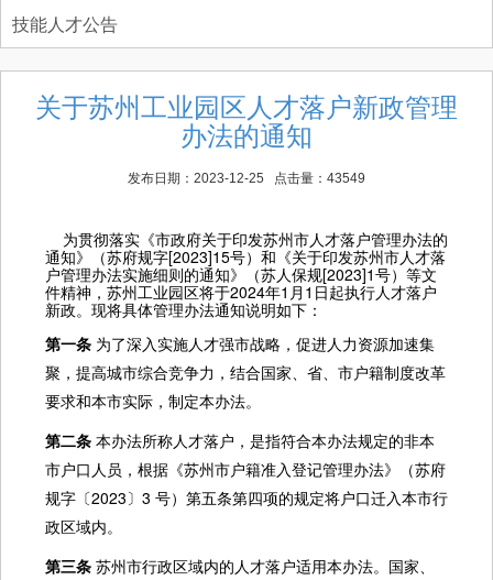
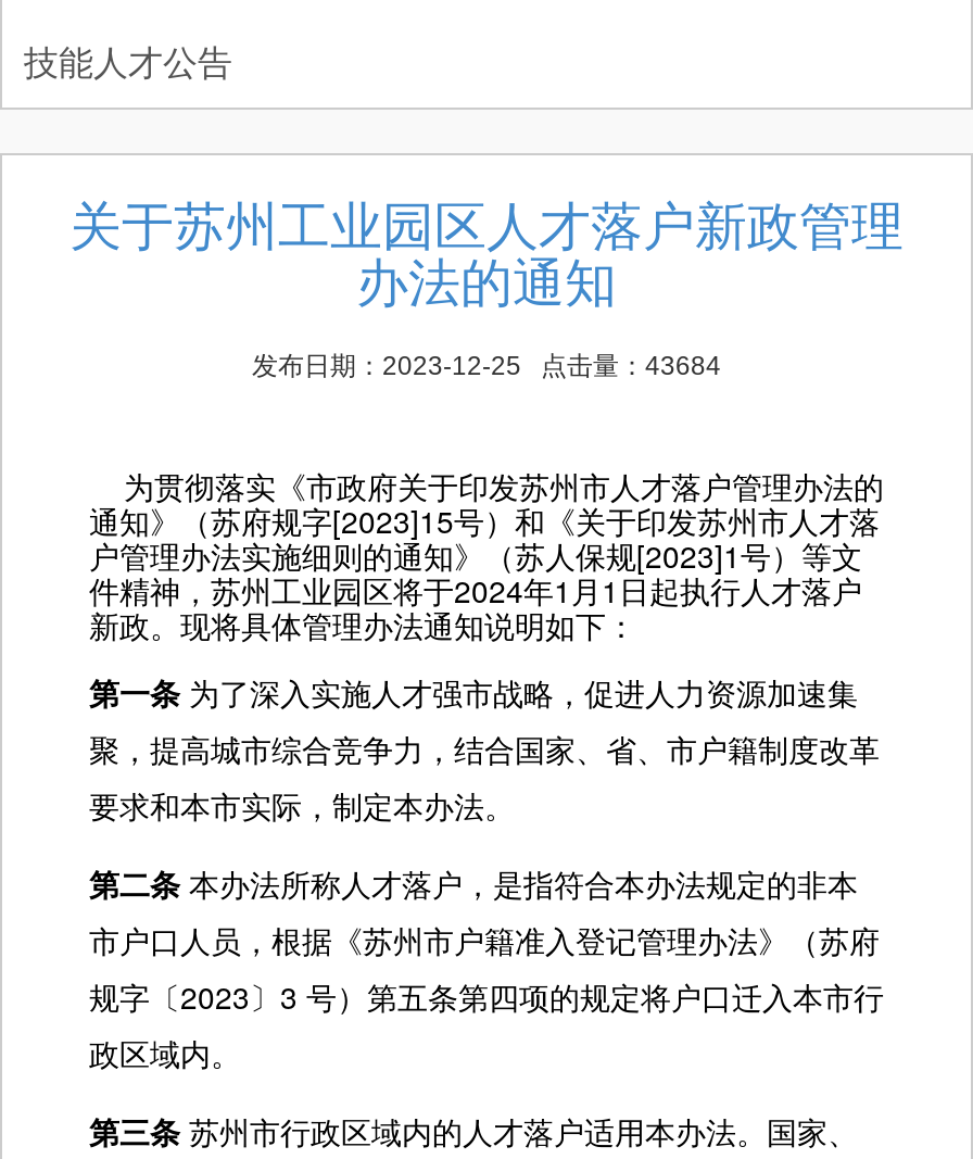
- 发布日期：2023-12-25 点击量：43549
+ 发布日期：2023-12-25 点击量：43684
